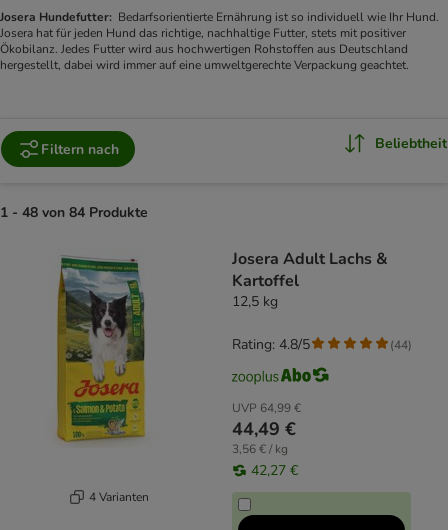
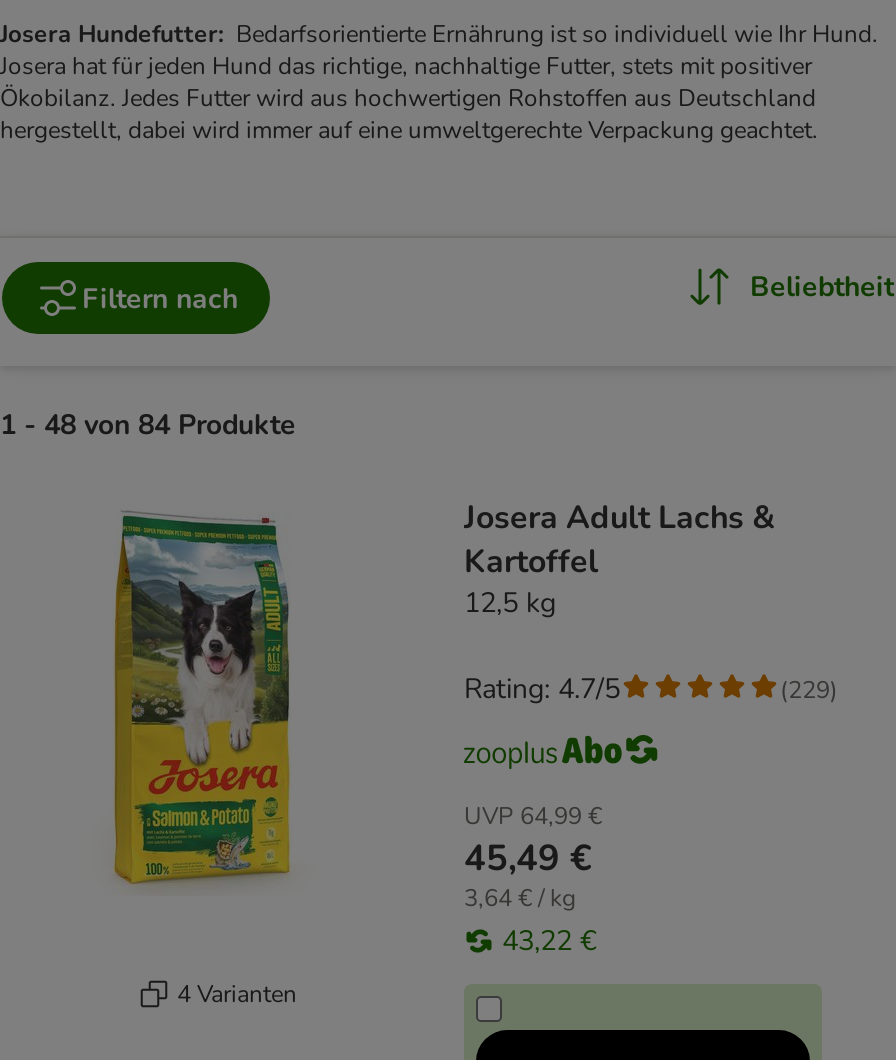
- Rating: 4.8/5
+ Rating: 4.7/5

- (44)
+ (229)

- 44,49 €
+ 45,49 €

- 3,56 € / kg
+ 3,64 € / kg

- 42,27 €
+ 43,22 €
